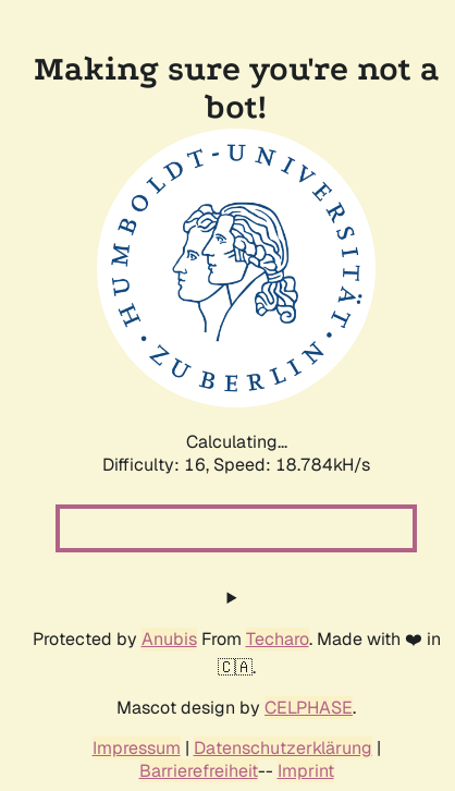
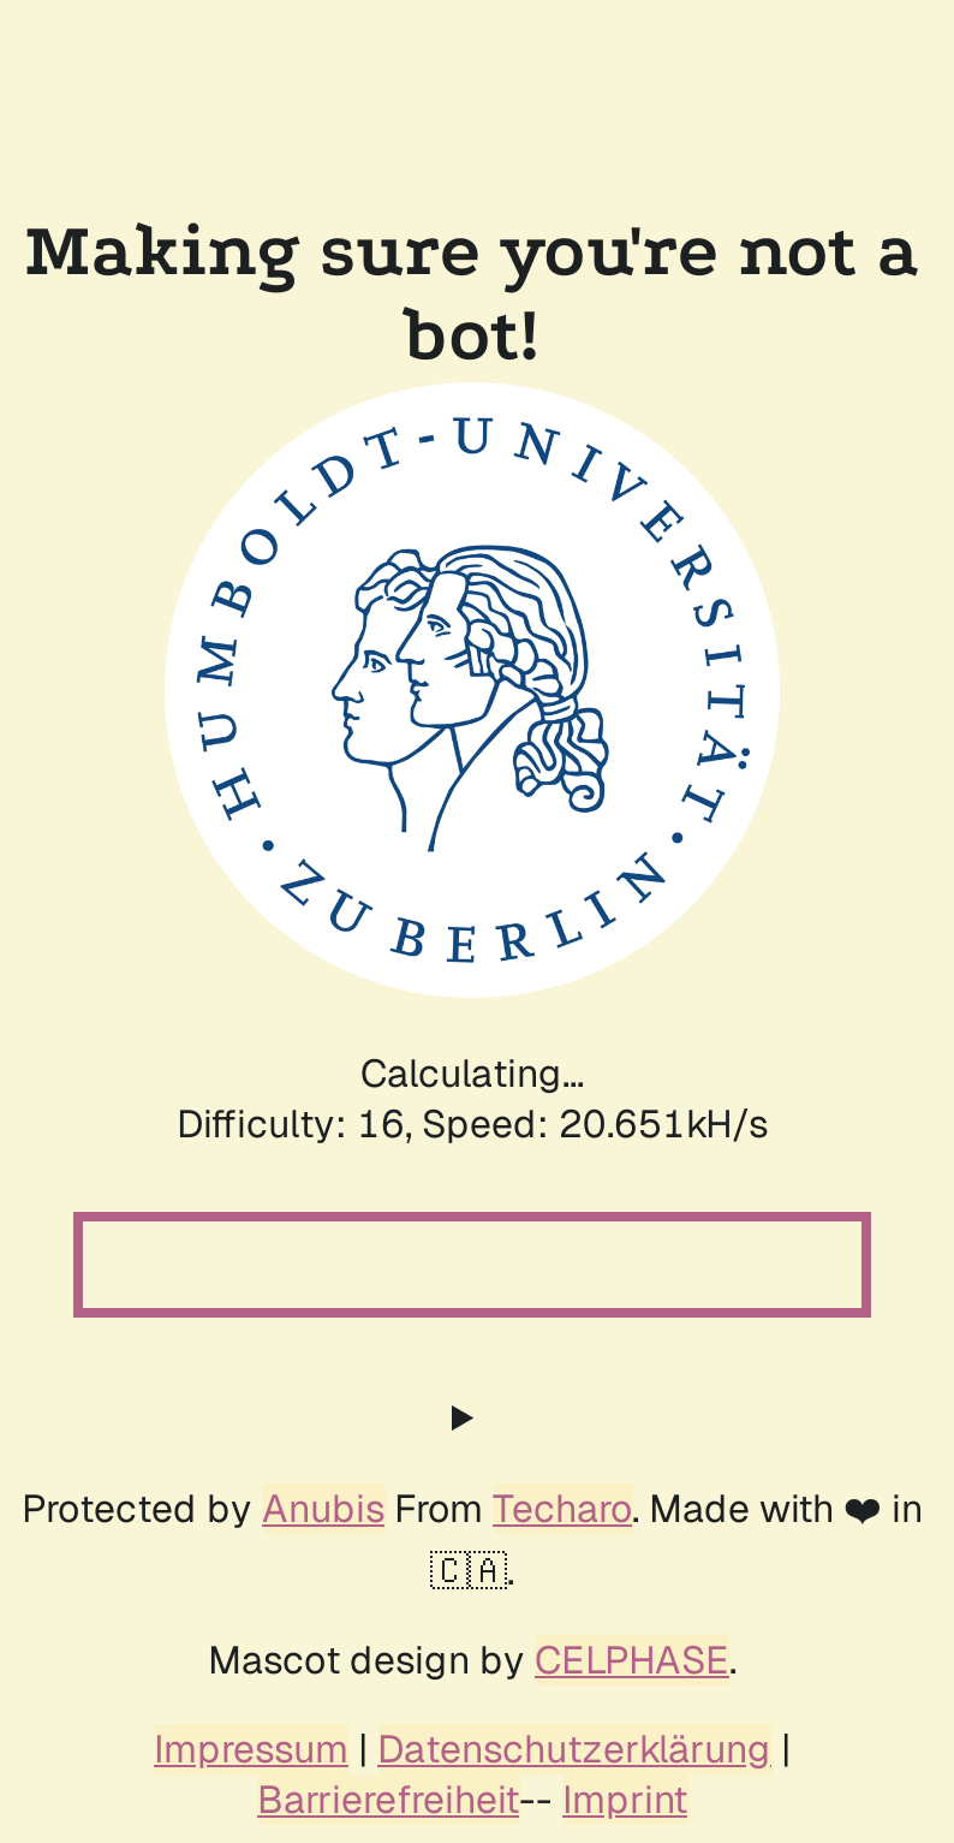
- Difficulty: 16, Speed: 18.784kH/s
+ Difficulty: 16, Speed: 20.651kH/s
